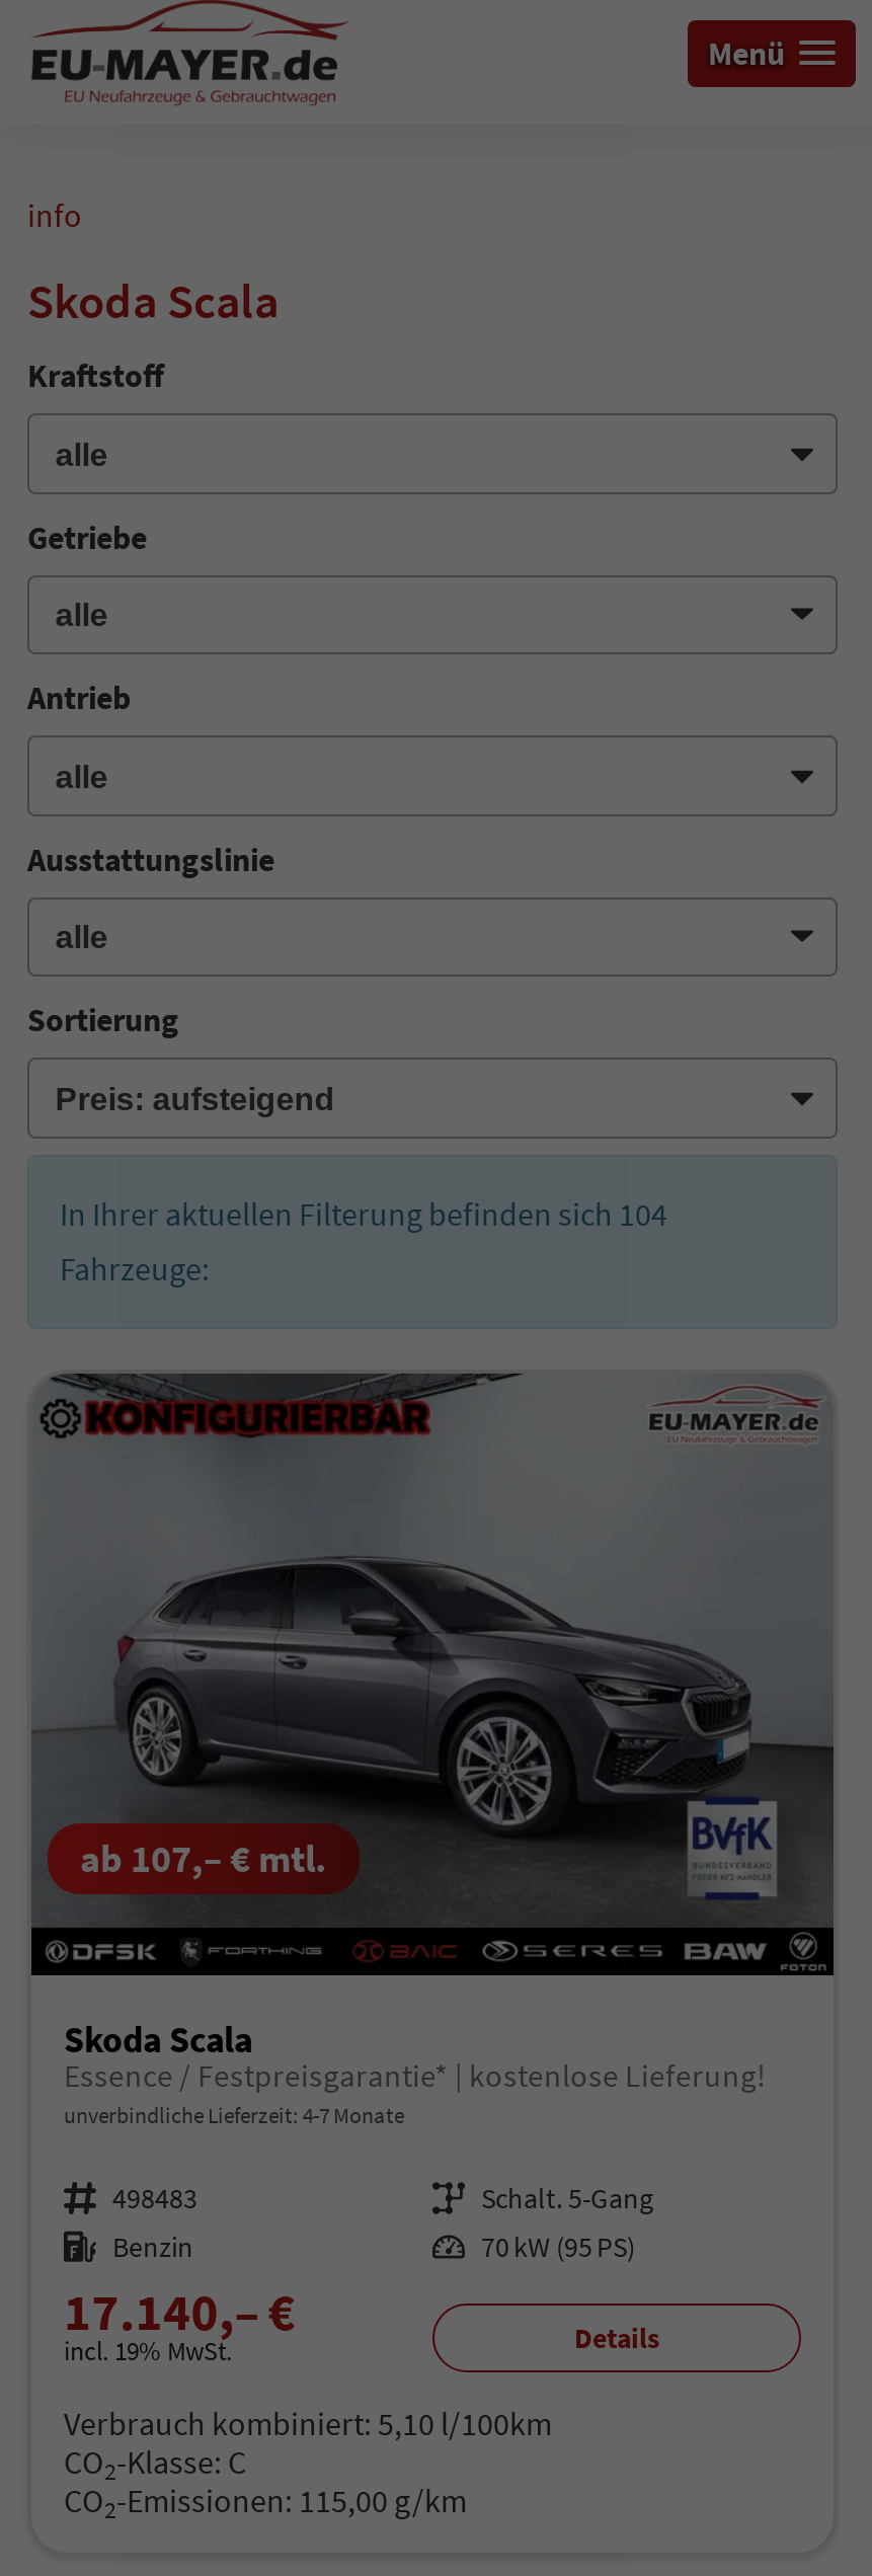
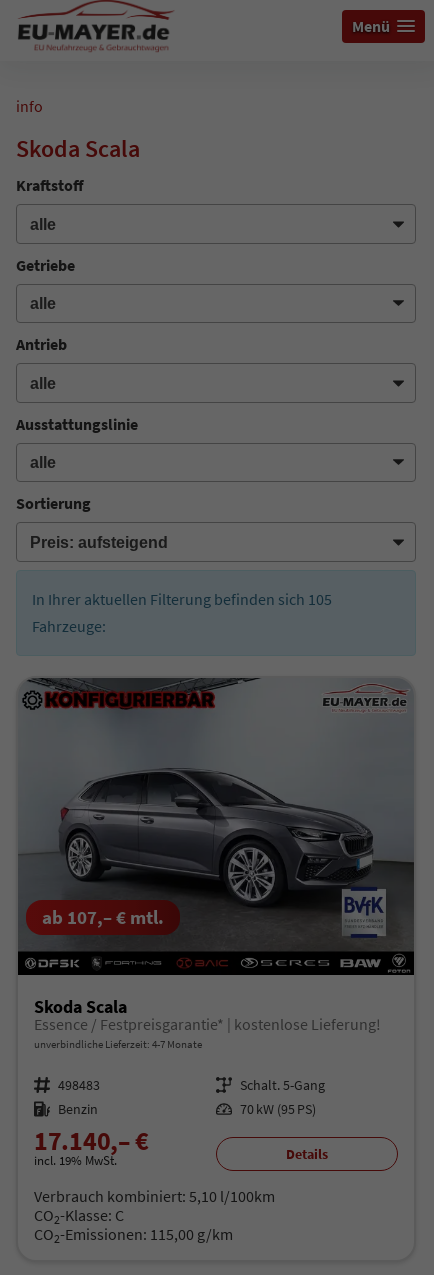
- In Ihrer aktuellen Filterung befinden sich 104
+ In Ihrer aktuellen Filterung befinden sich 105
